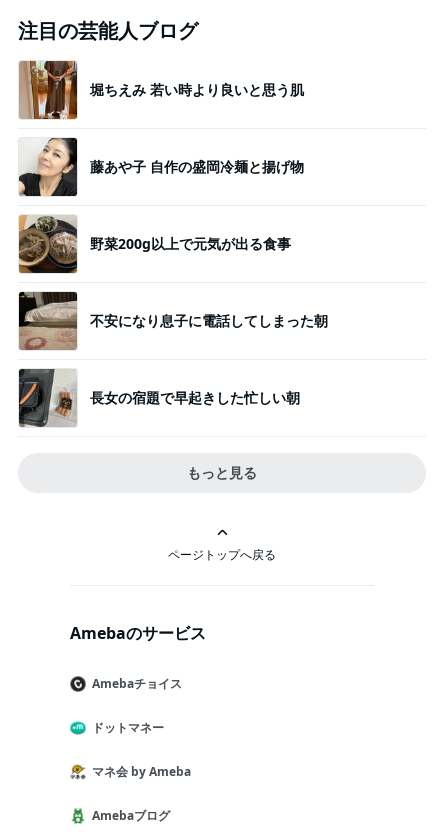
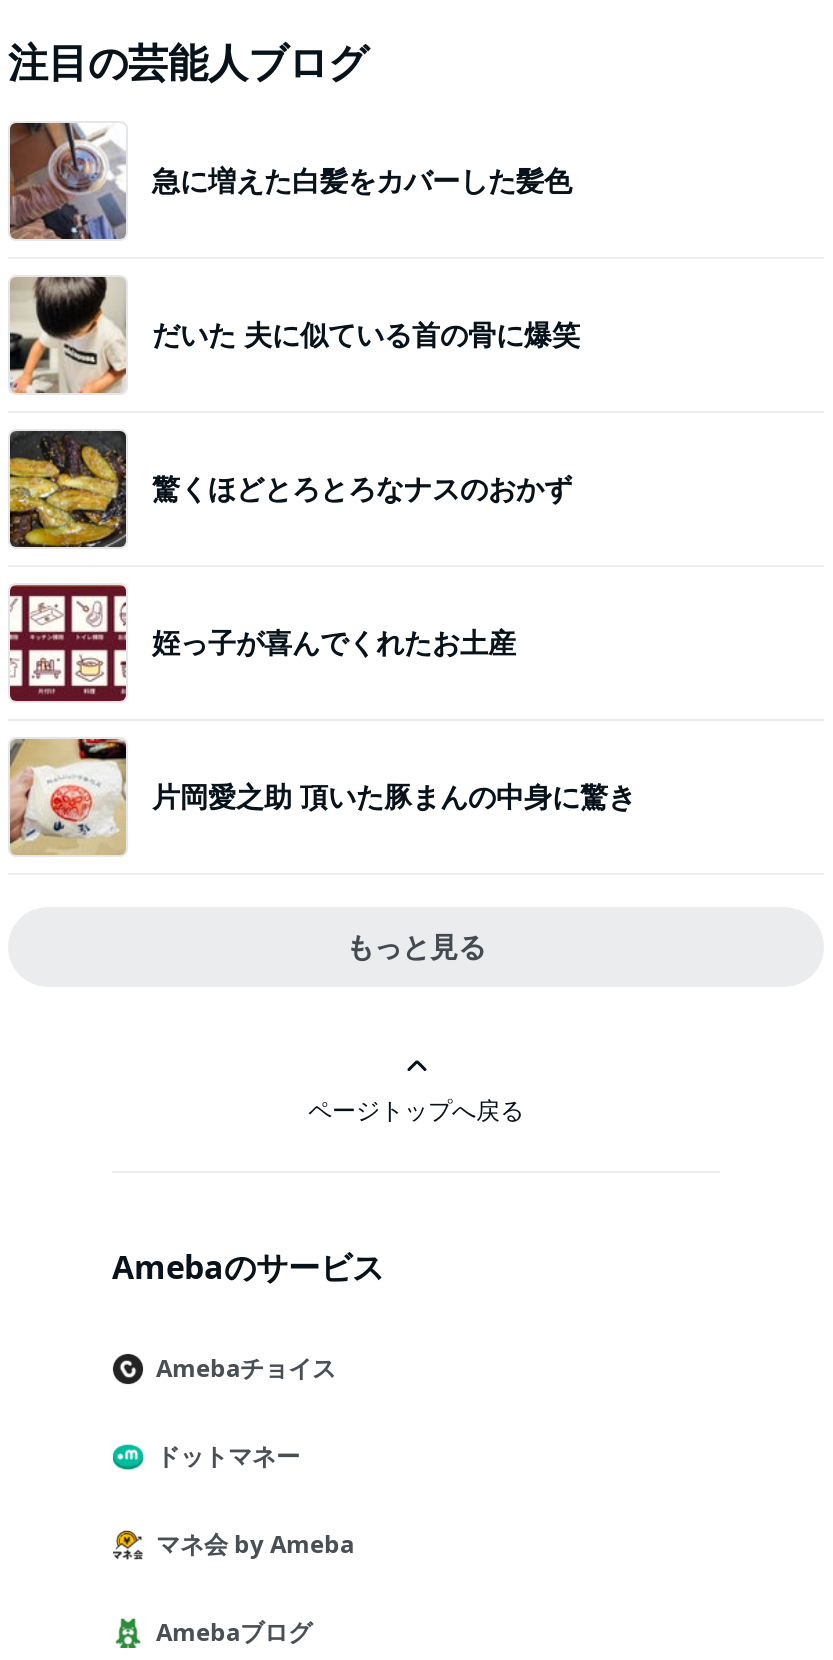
- [image]
- 堀ちえみ 若い時より良いと思う肌
+ [image]
+ 急に増えた白髪をカバーした髪色

- [image]
- 藤あや子 自作の盛岡冷麺と揚げ物
+ [image]
+ だいた 夫に似ている首の骨に爆笑

- [image]
- 野菜200g以上で元気が出る食事
+ [image]
+ 驚くほどとろとろなナスのおかず

- [image]
- 不安になり息子に電話してしまった朝
+ [image]
+ 姪っ子が喜んでくれたお土産

- [image]
- 長女の宿題で早起きした忙しい朝
+ [image]
+ 片岡愛之助 頂いた豚まんの中身に驚き
